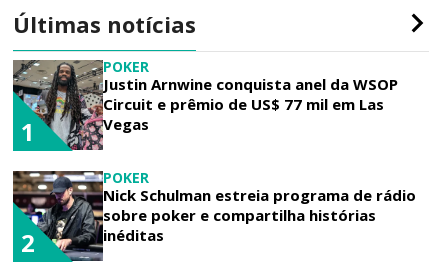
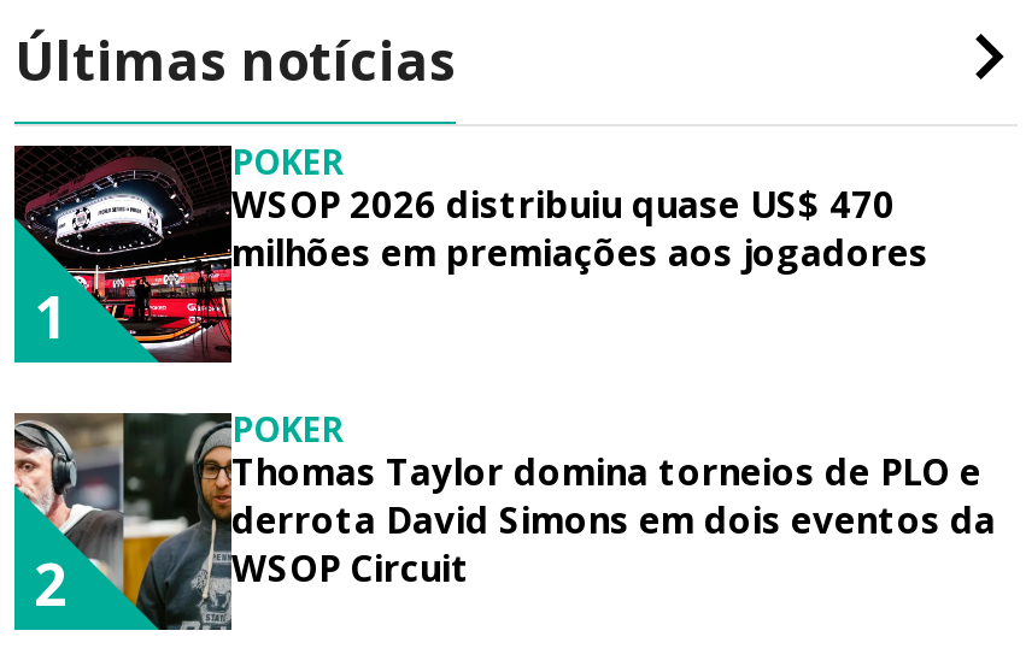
- [image]
- Justin Arnwine conquista anel da WSOP
- Circuit e prêmio de US$ 77 mil em Las
- Vegas
+ [image]
+ WSOP 2026 distribuiu quase US$ 470
+ milhões em premiações aos jogadores

- [image]
- Nick Schulman estreia programa de rádio
- sobre poker e compartilha histórias
- inéditas
+ [image]
+ Thomas Taylor domina torneios de PLO e
+ derrota David Simons em dois eventos da
+ WSOP Circuit
